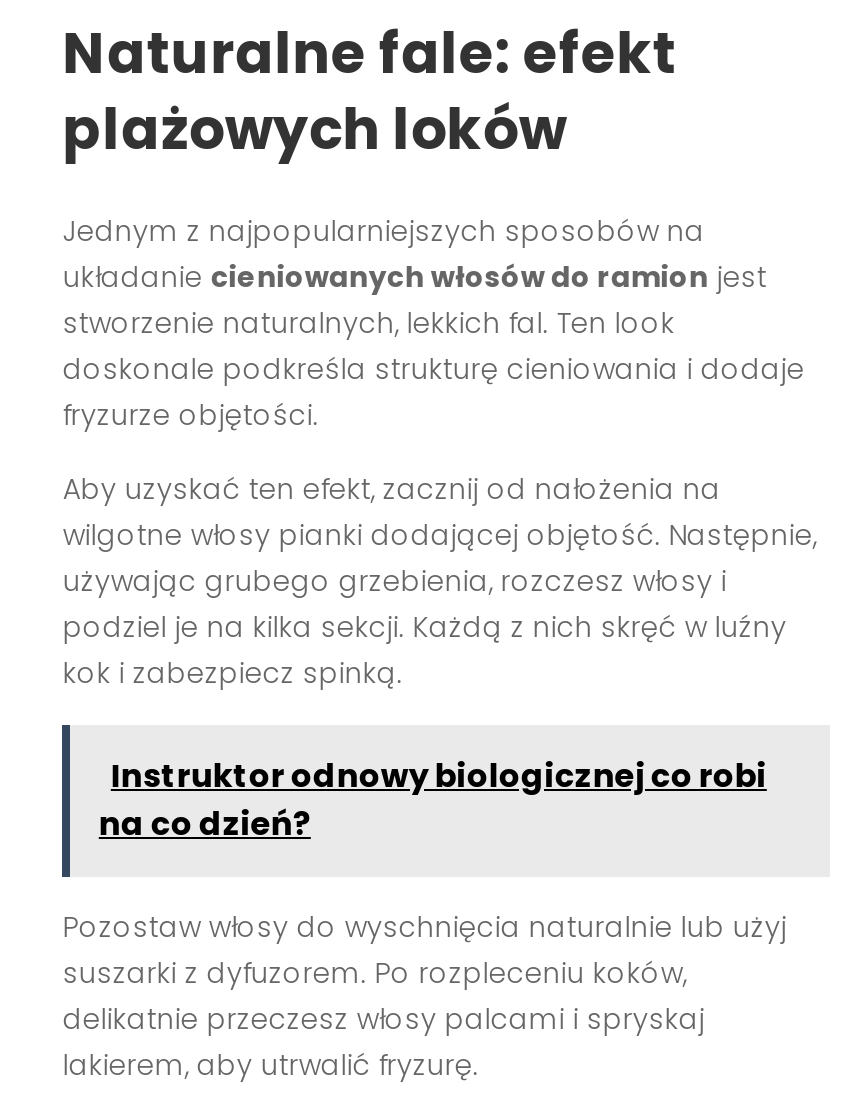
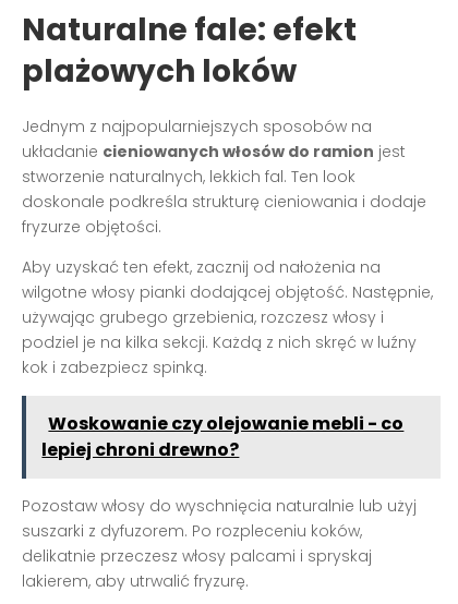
- Instruktor odnowy biologicznej co robi
- na co dzień?
+ Woskowanie czy olejowanie mebli - co
+ lepiej chroni drewno?
